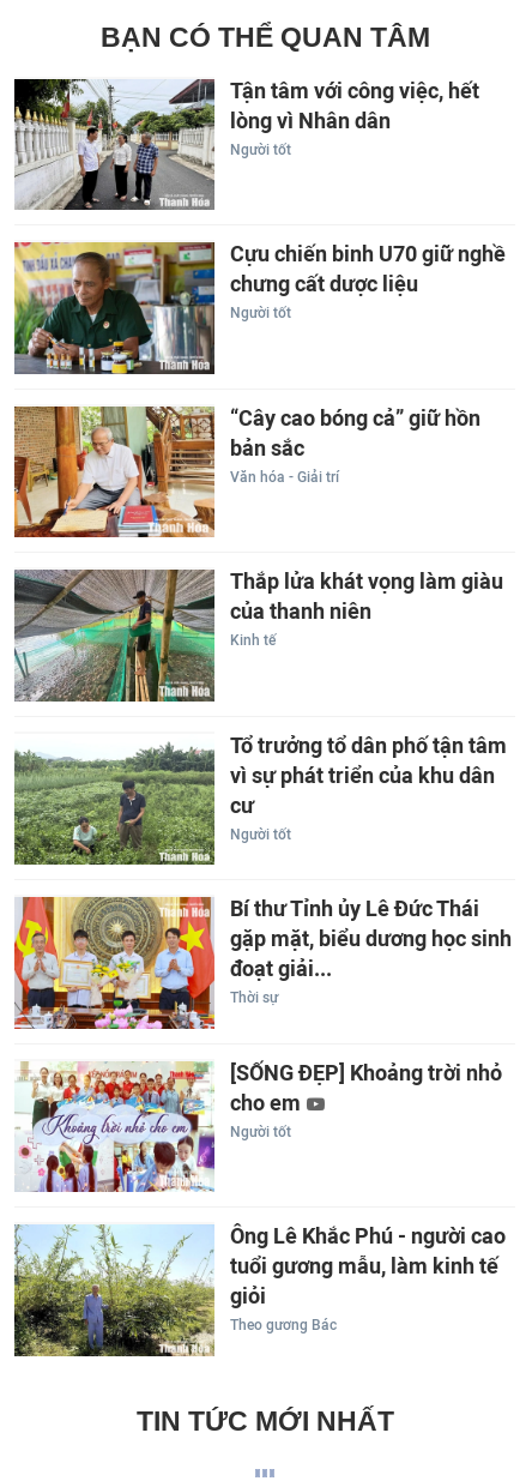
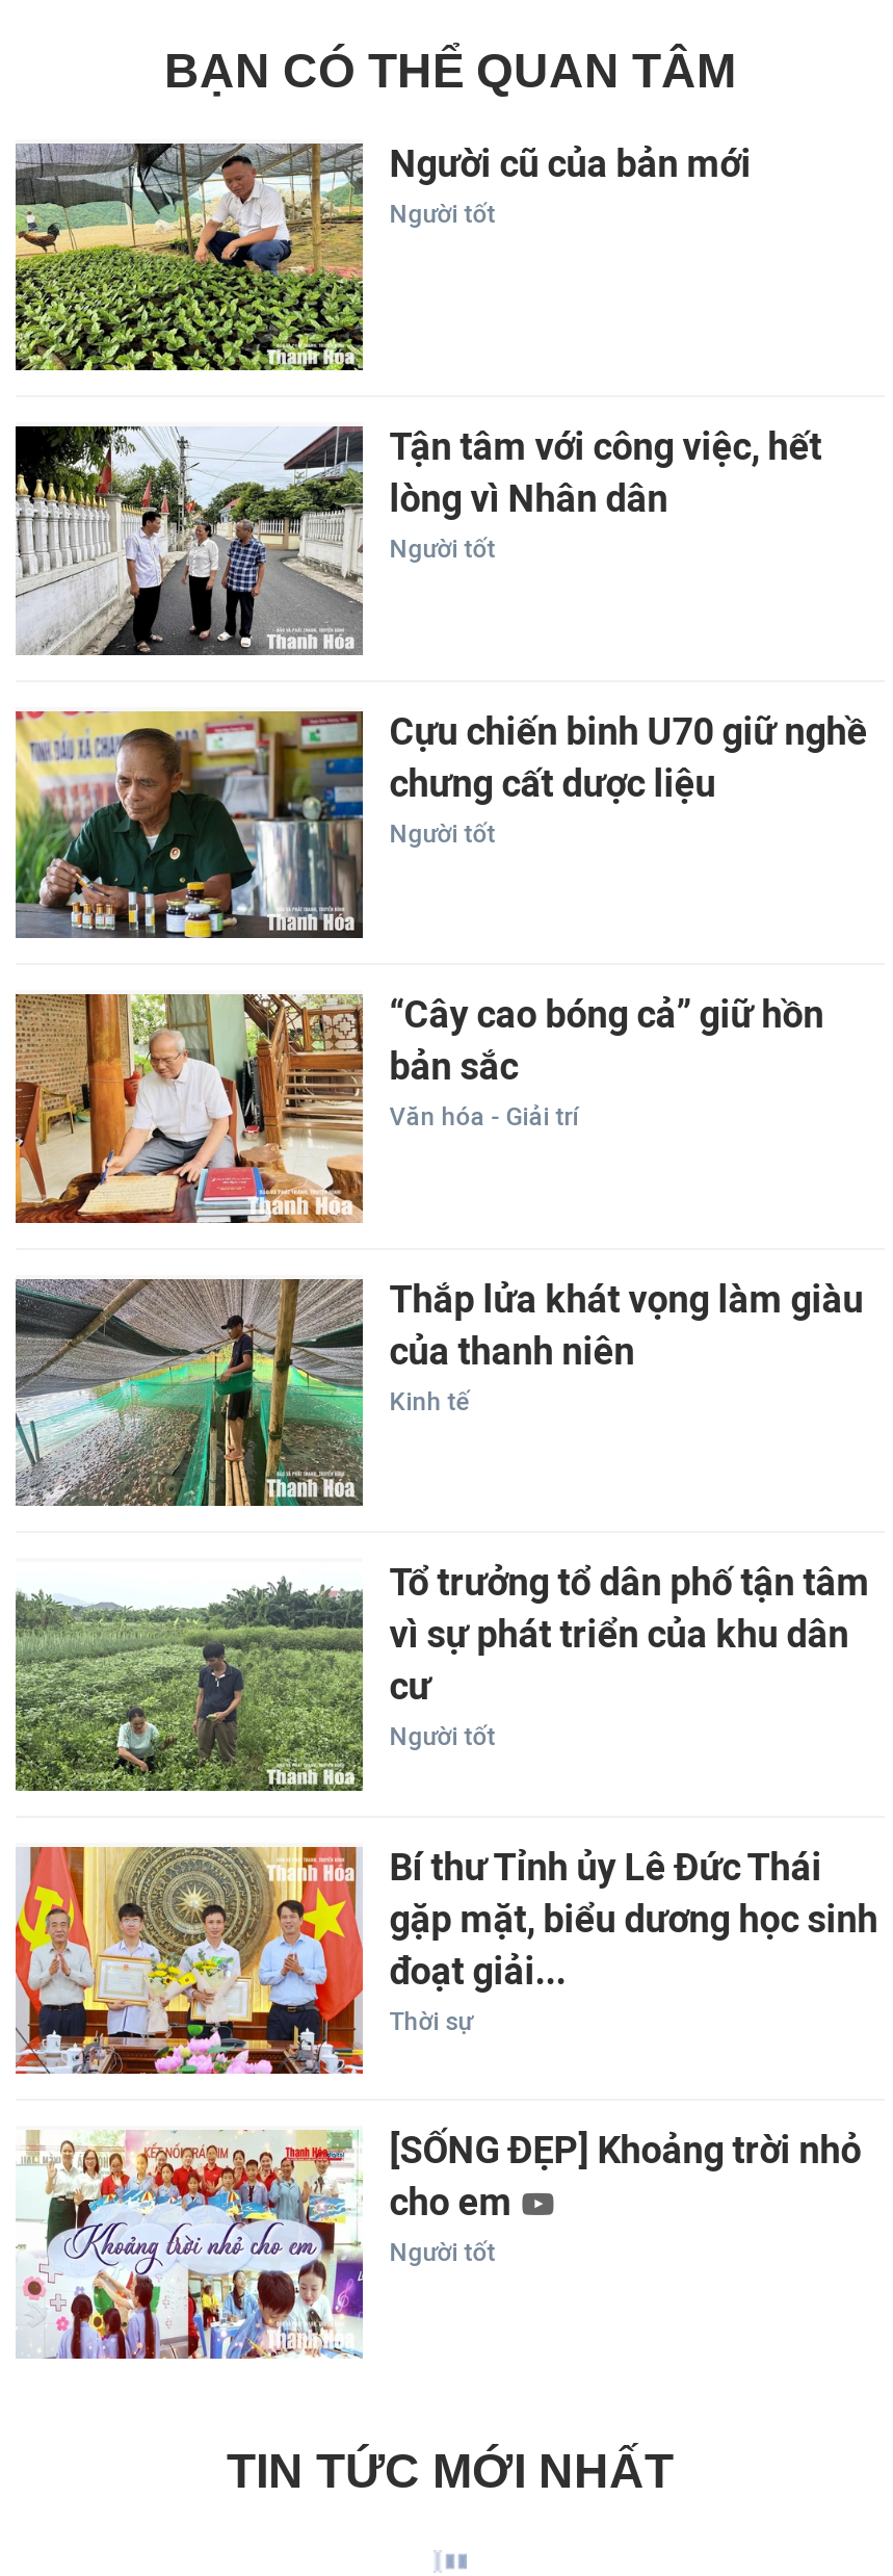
+ [image]
+ Người cũ của bản mới
+ Người tốt

moved down: [image] | Tận tâm với công việc, hết | lòng vì Nhân dân | ... | cho em | Người tốt

- [image]
- Ông Lê Khắc Phú - người cao
- tuổi gương mẫu, làm kinh tế
- giỏi
- Theo gương Bác
